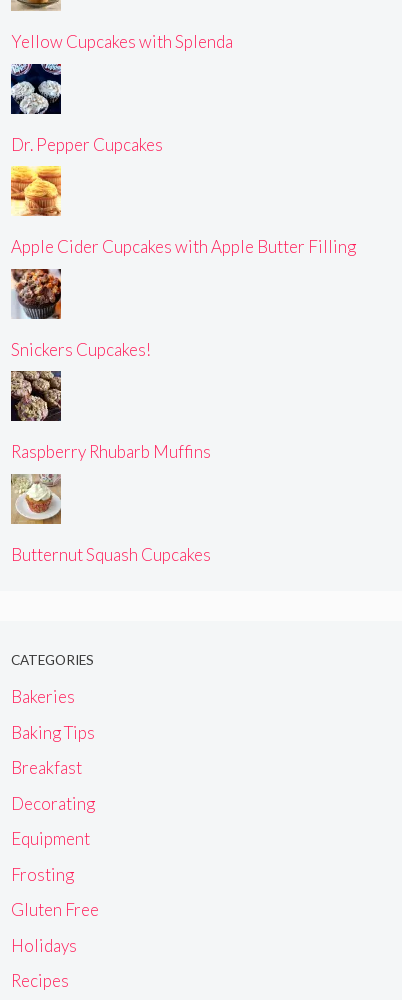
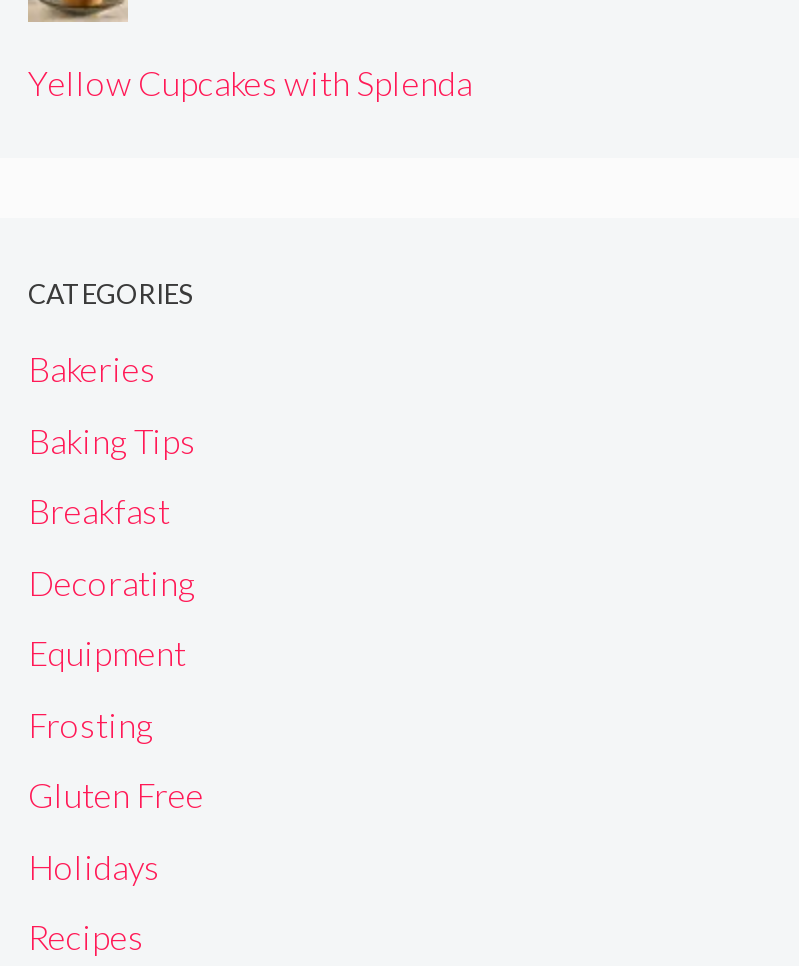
- [image]
- Dr. Pepper Cupcakes

- [image]
- Apple Cider Cupcakes with Apple Butter Filling

- [image]
- Snickers Cupcakes!

- [image]
- Raspberry Rhubarb Muffins

- [image]
- Butternut Squash Cupcakes
